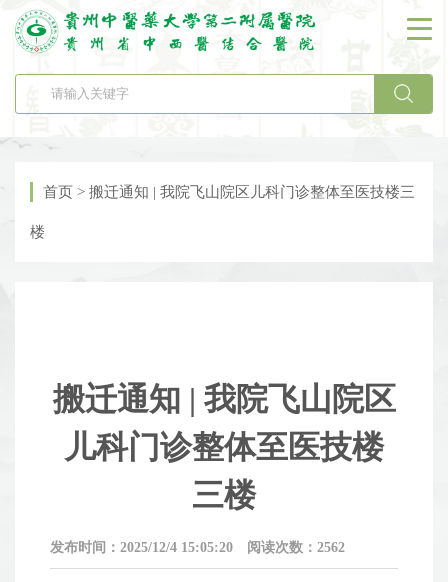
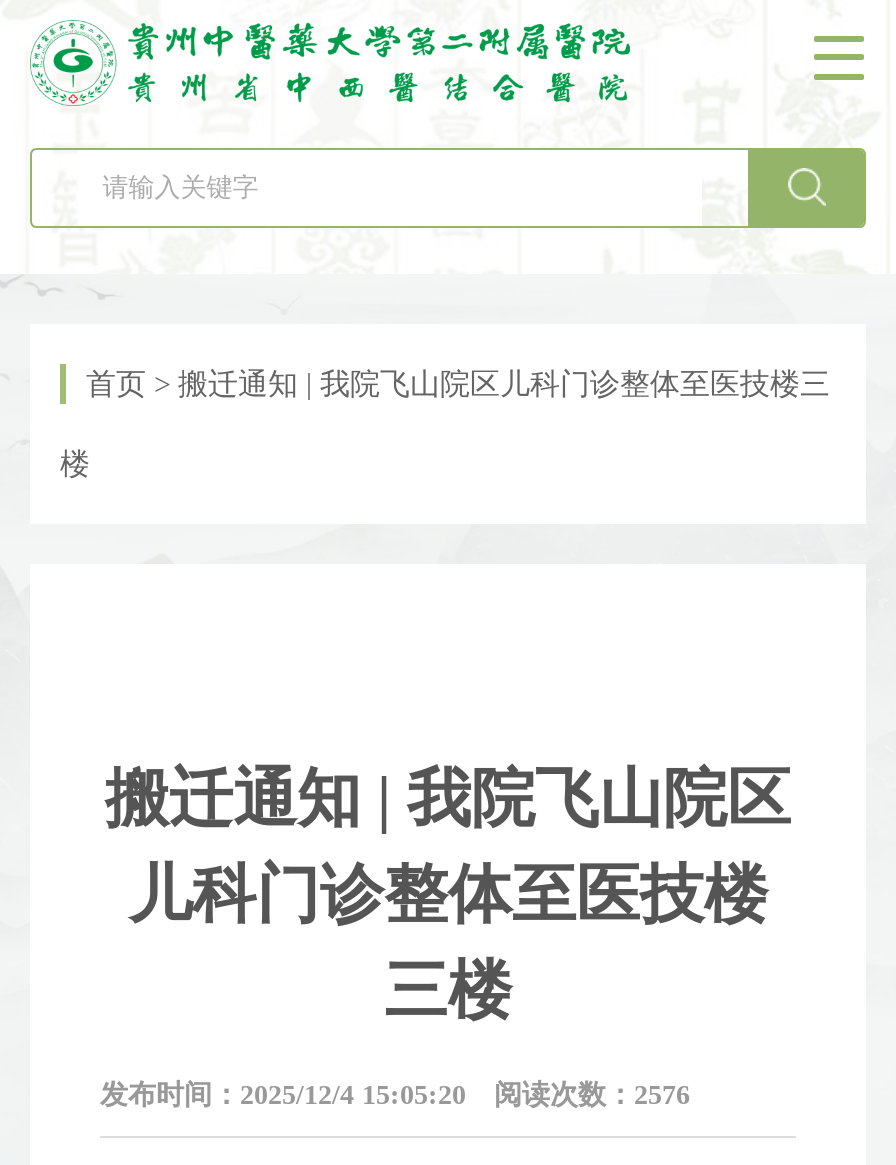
- 发布时间：2025/12/4 15:05:20 阅读次数：2562
+ 发布时间：2025/12/4 15:05:20 阅读次数：2576
